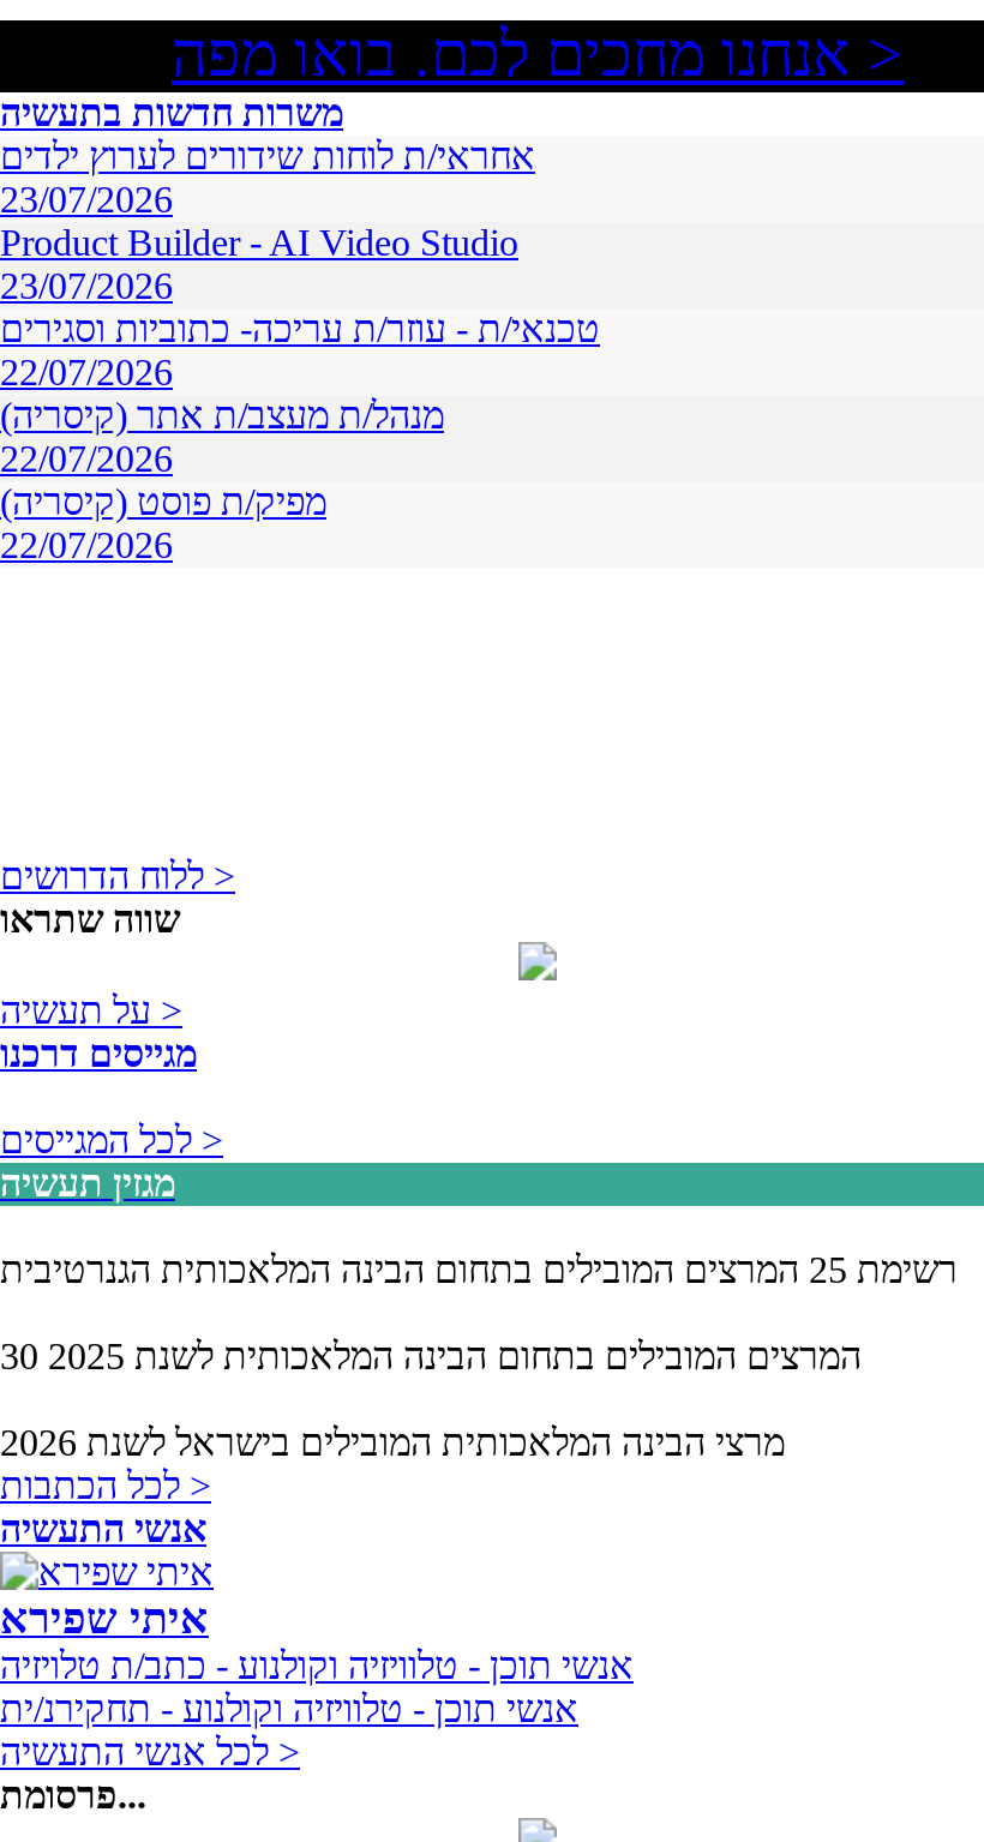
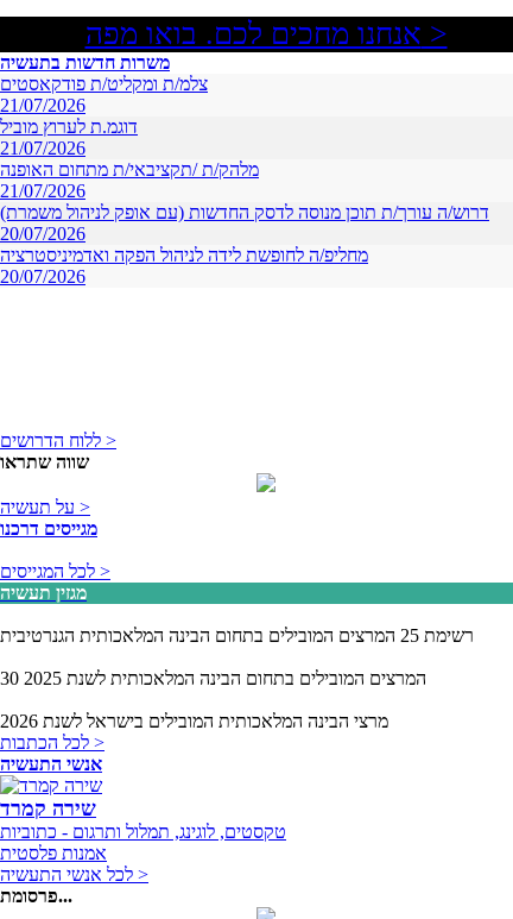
- אחראי/ת לוחות שידורים לערוץ ילדים
- 23/07/2026
- Product Builder - AI Video Studio
- 23/07/2026
- טכנאי/ת - עוזר/ת עריכה- כתוביות וסגירים
- 22/07/2026
- מנהל/ת מעצב/ת אתר (קיסריה)
- 22/07/2026
- מפיק/ת פוסט (קיסריה)
- 22/07/2026
+ צלמ/ת ומקליט/ת פודקאסטים
+ 21/07/2026
+ דוגמ.ת לערוץ מוביל
+ 21/07/2026
+ מלהק/ת /תקציבאי/ת מתחום האופנה
+ 21/07/2026
+ דרוש/ה עורך/ת תוכן מנוסה לדסק החדשות (עם אופק לניהול משמרת)
+ 20/07/2026
+ מחליפ/ה לחופשת לידה לניהול הפקה ואדמיניסטרציה
+ 20/07/2026

- איתי שפירא
- אנשי תוכן - טלוויזיה וקולנוע - כתב/ת טלויזיה
- אנשי תוכן - טלוויזיה וקולנוע - תחקירנ/ית
+ שירה קמרד
+ טקסטים, לוגינג, תמלול ותרגום - כתוביות
+ אמנות פלסטית
